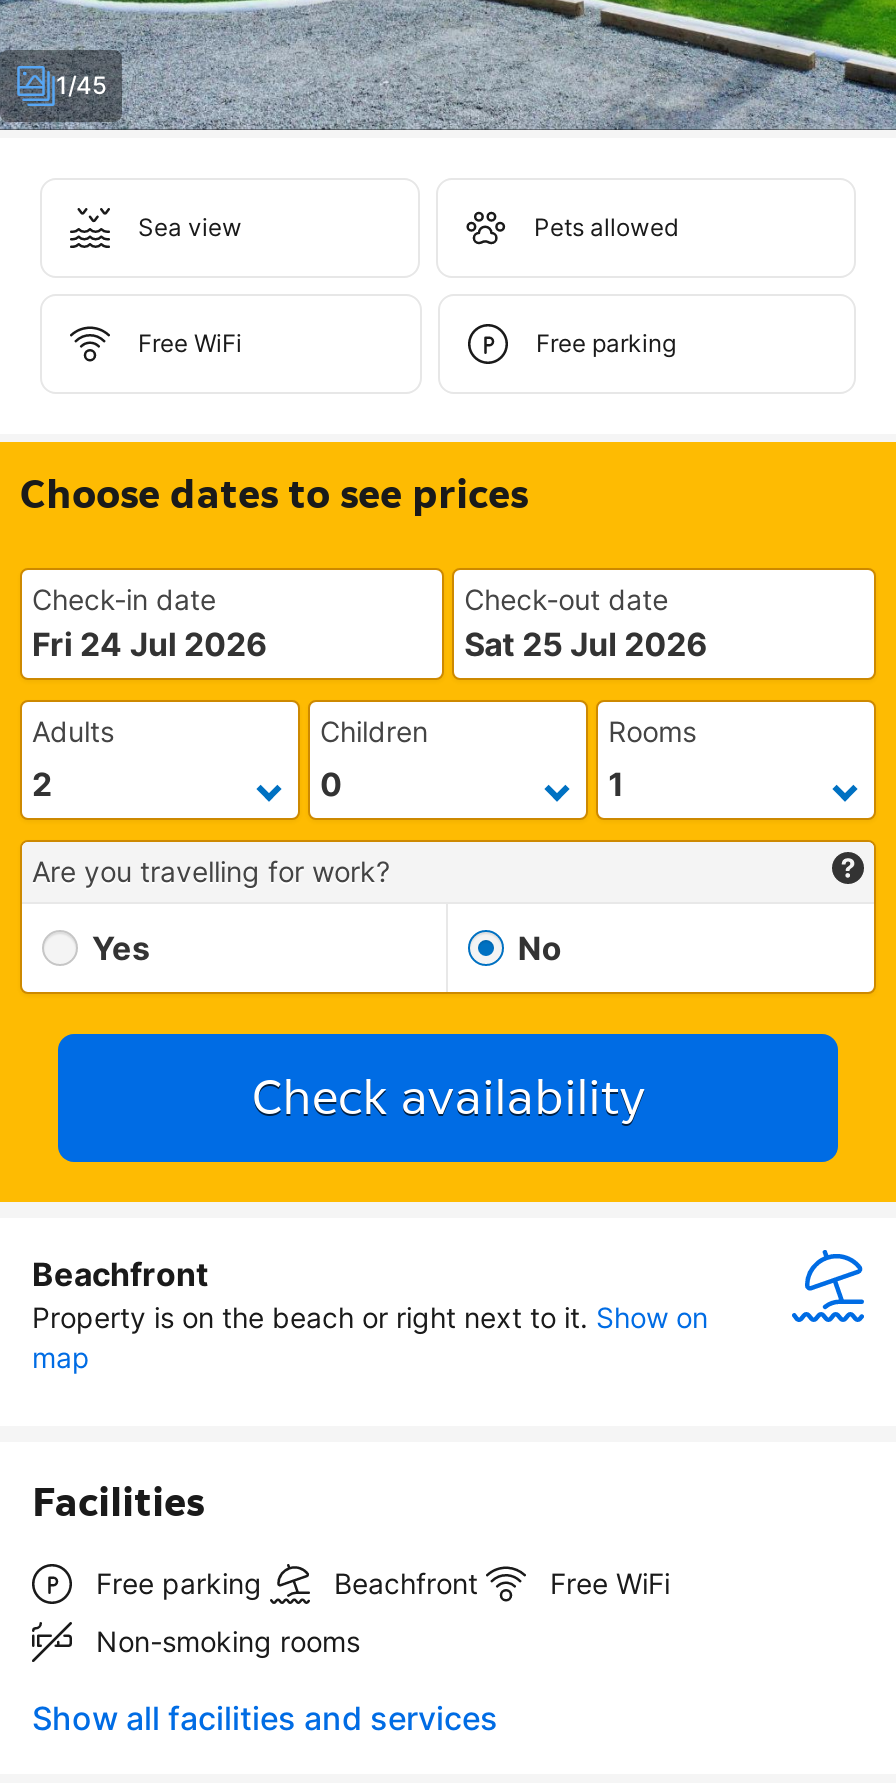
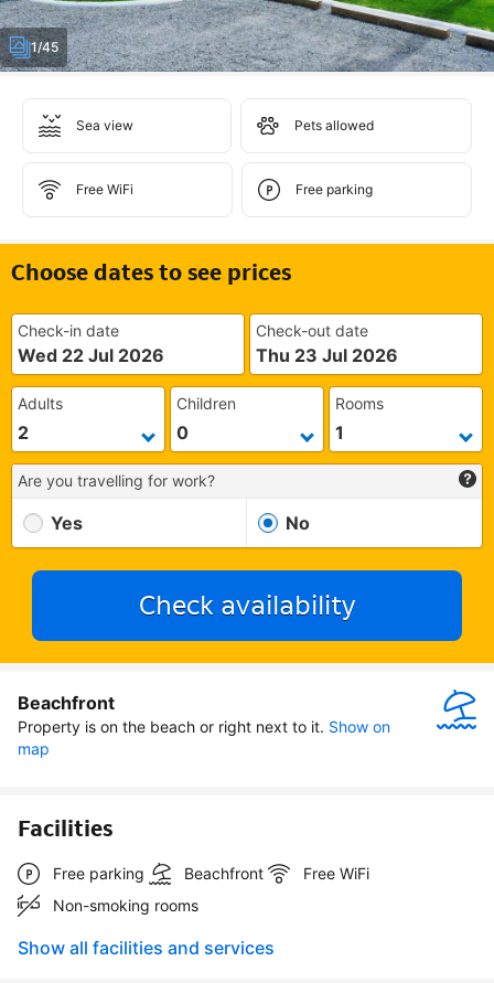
- Fri 24 Jul 2026
+ Wed 22 Jul 2026

- Sat 25 Jul 2026
+ Thu 23 Jul 2026
